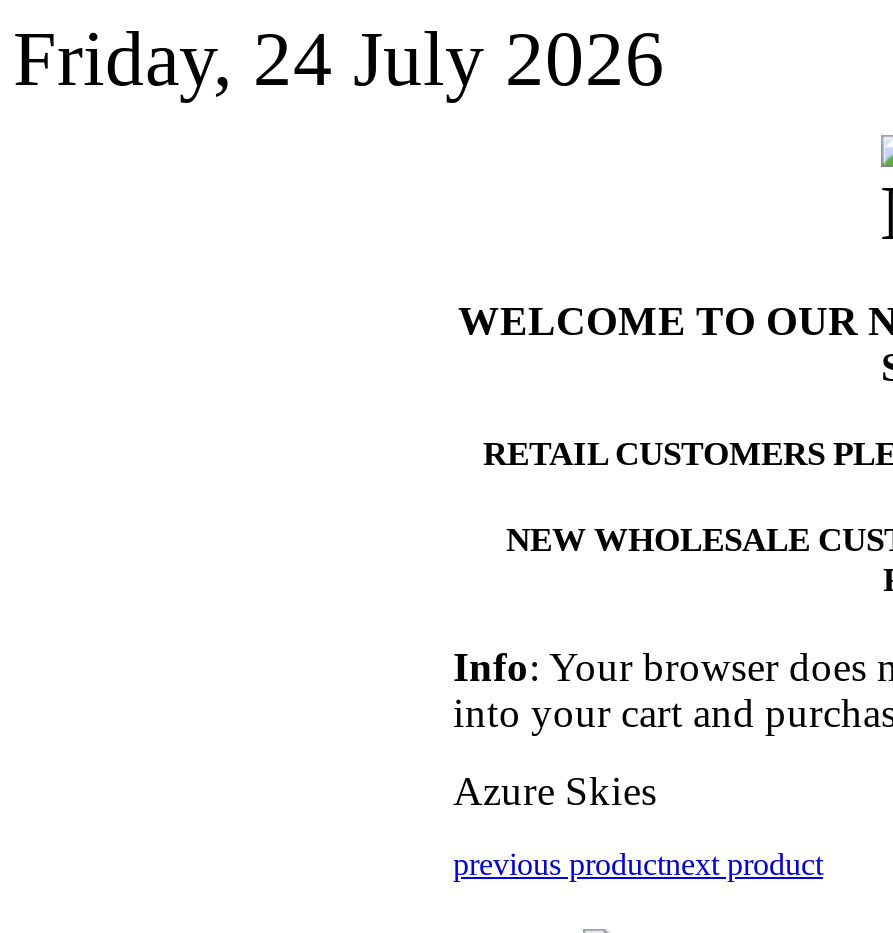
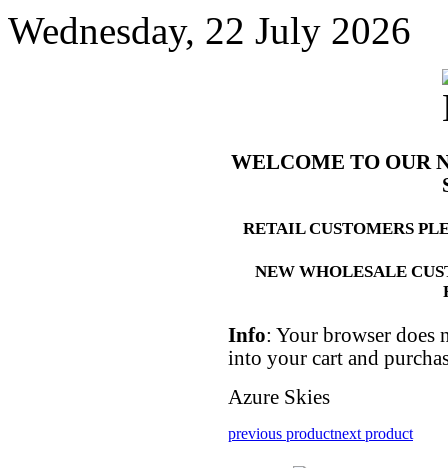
- Friday, 24 July 2026
+ Wednesday, 22 July 2026
